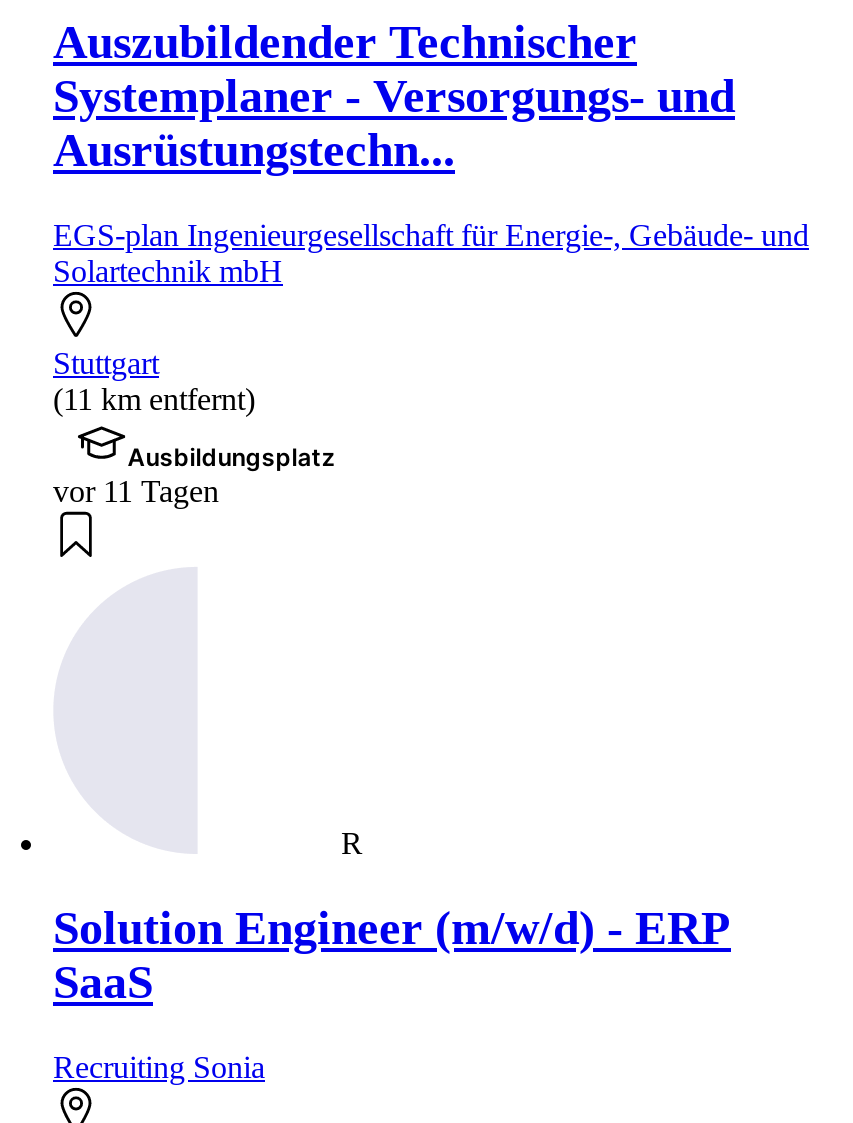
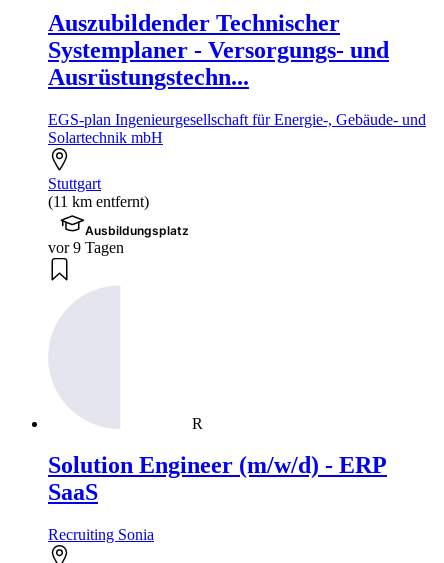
- vor 11 Tagen
+ vor 9 Tagen
